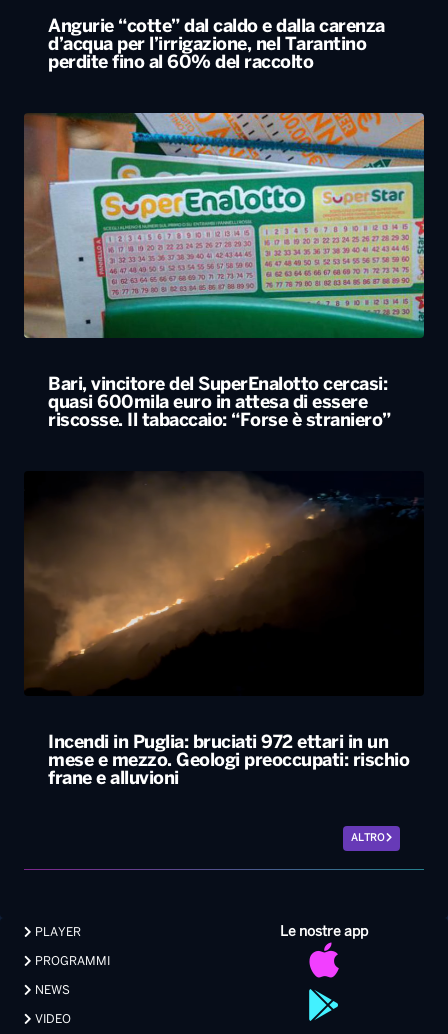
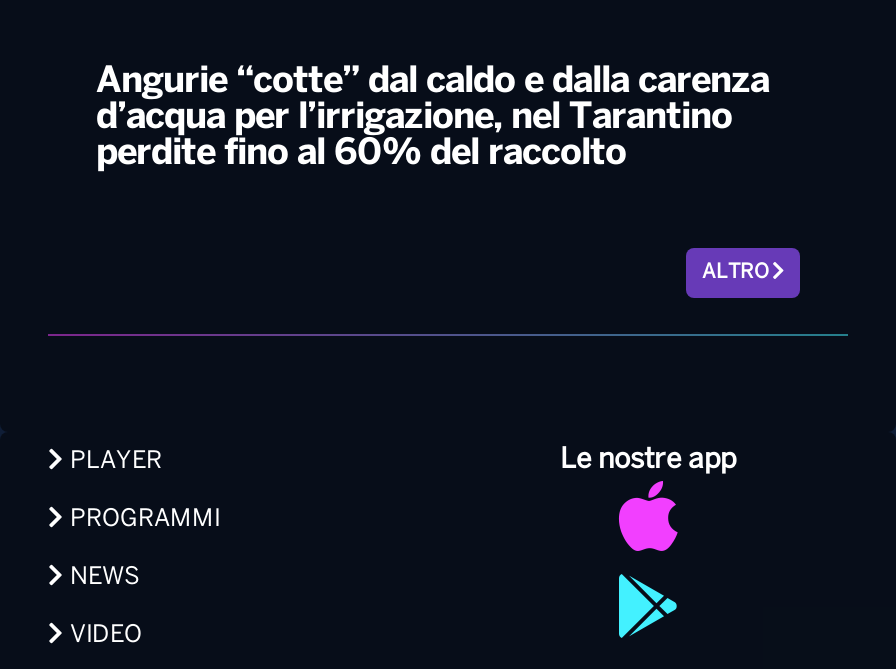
- [image]
- Bari, vincitore del SuperEnalotto cercasi:
- quasi 600mila euro in attesa di essere
- riscosse. Il tabaccaio: “Forse è straniero”

- [image]

- Incendi in Puglia: bruciati 972 ettari in un
- mese e mezzo. Geologi preoccupati: rischio
- frane e alluvioni
